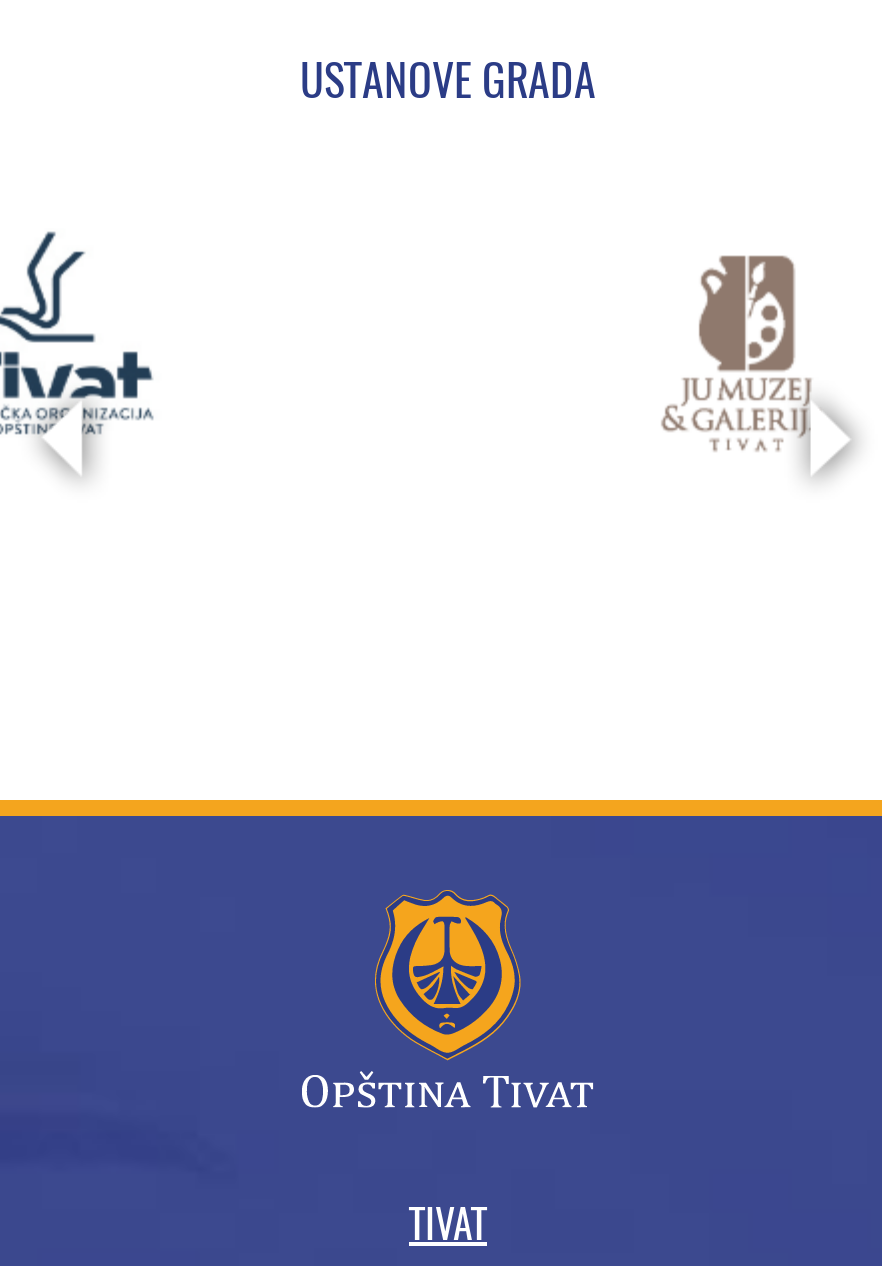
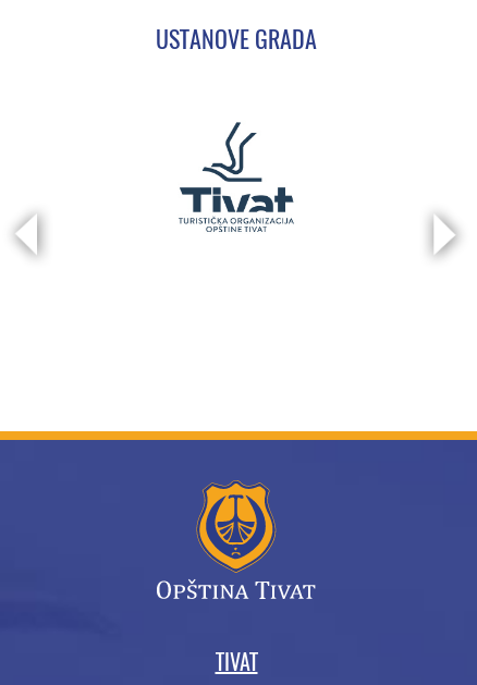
+ [image]

- [image]

- [image]
